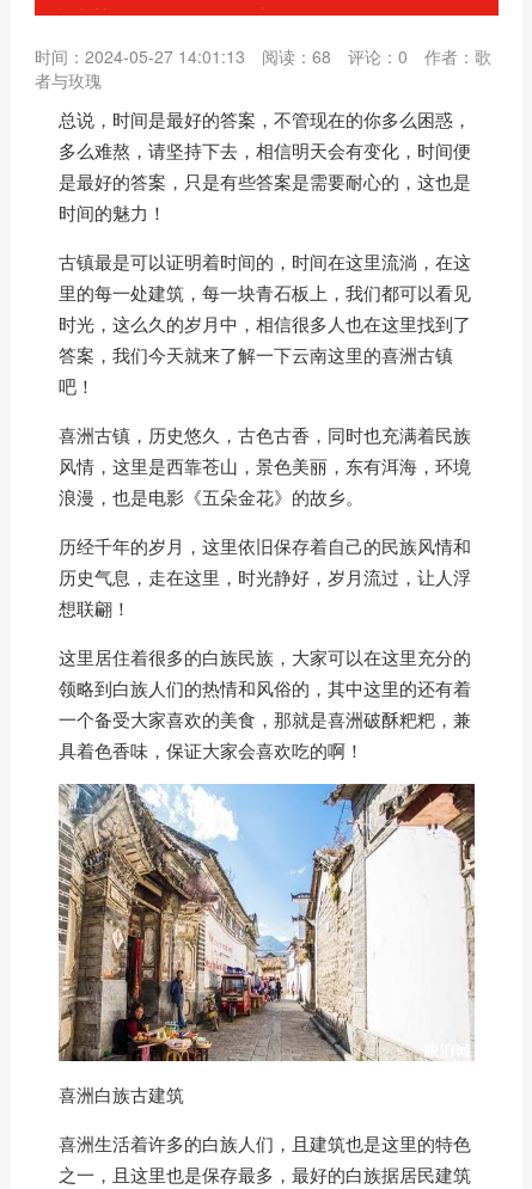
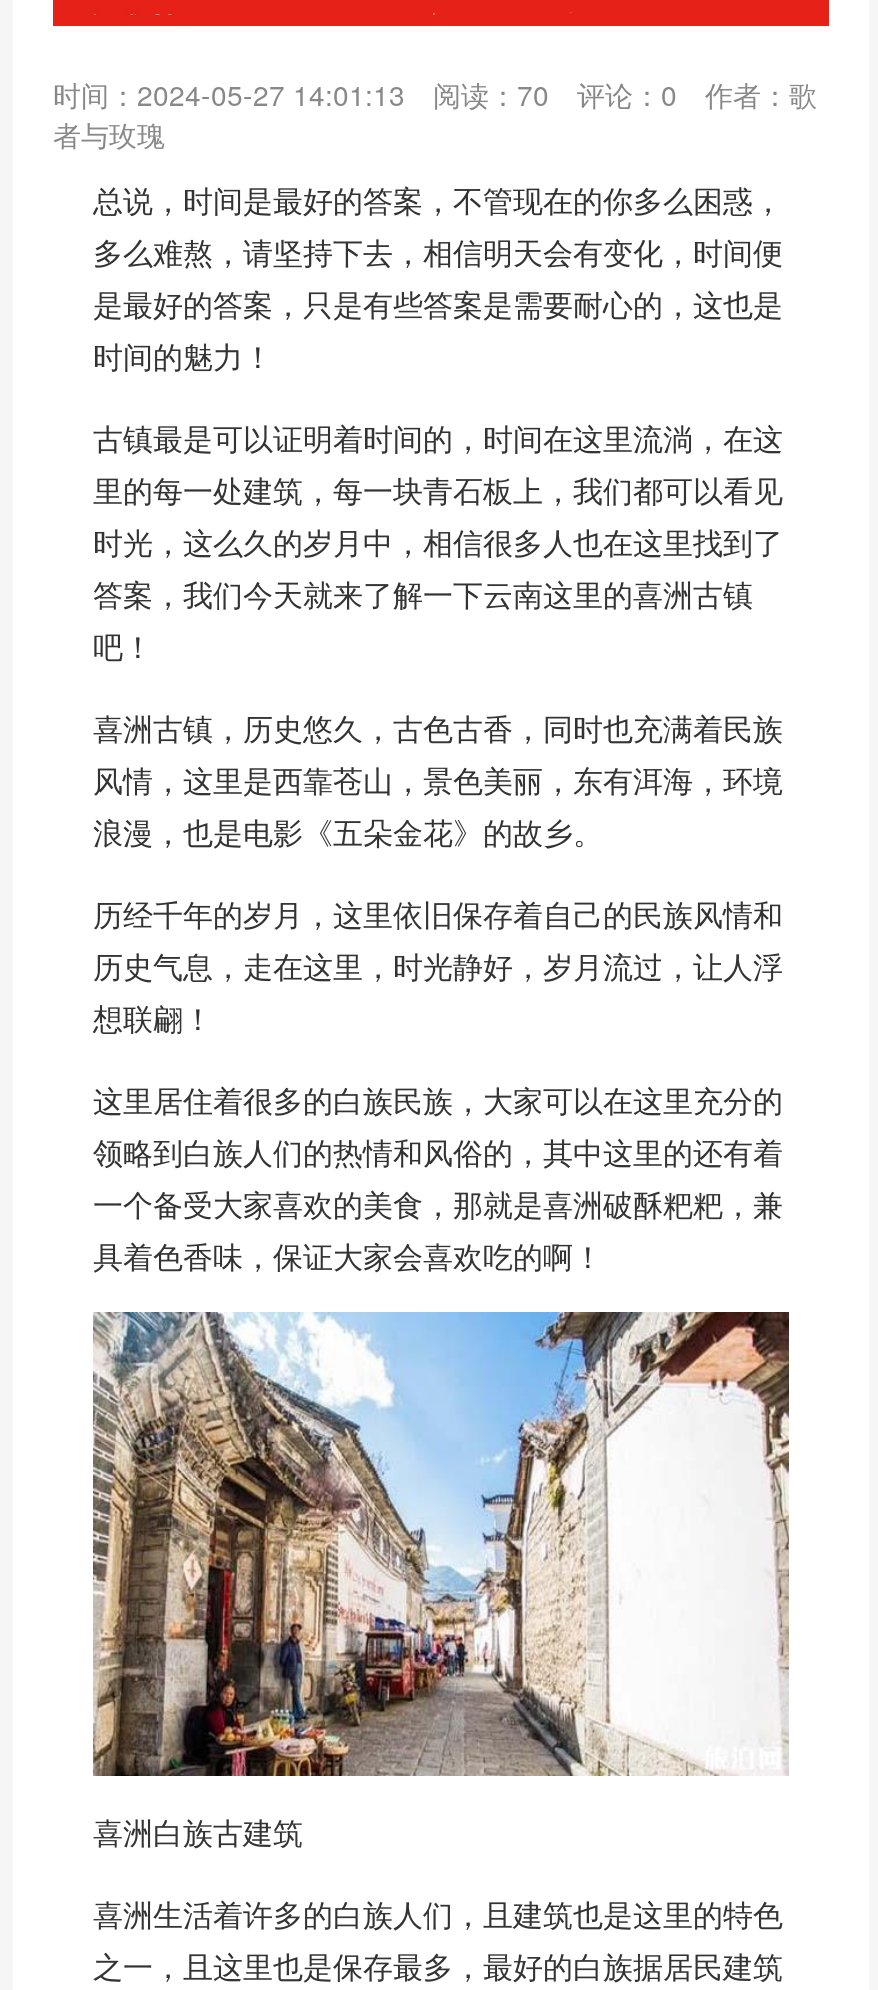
- 时间：2024-05-27 14:01:13 阅读：68 评论：0 作者：歌
+ 时间：2024-05-27 14:01:13 阅读：70 评论：0 作者：歌
